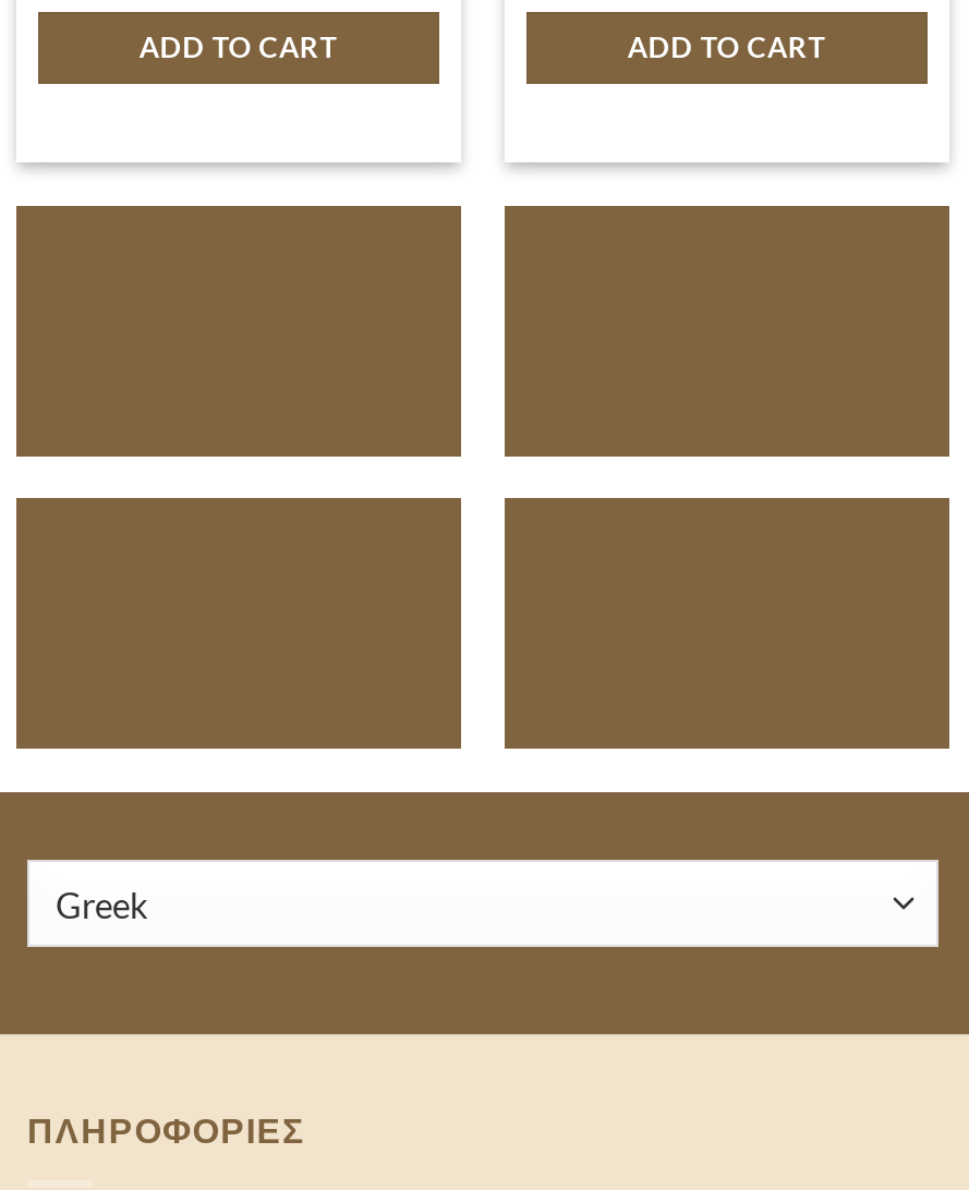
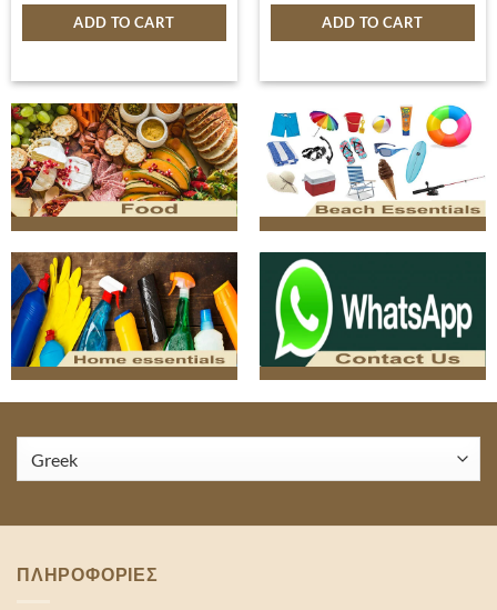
+ [image]

+ [image]

+ [image]

+ [image]
